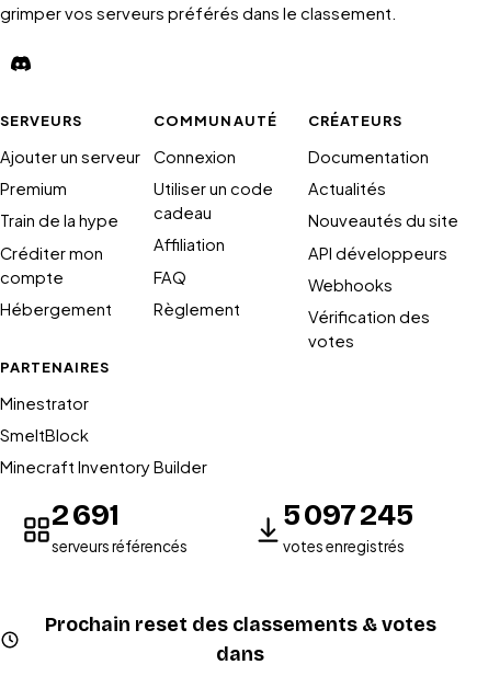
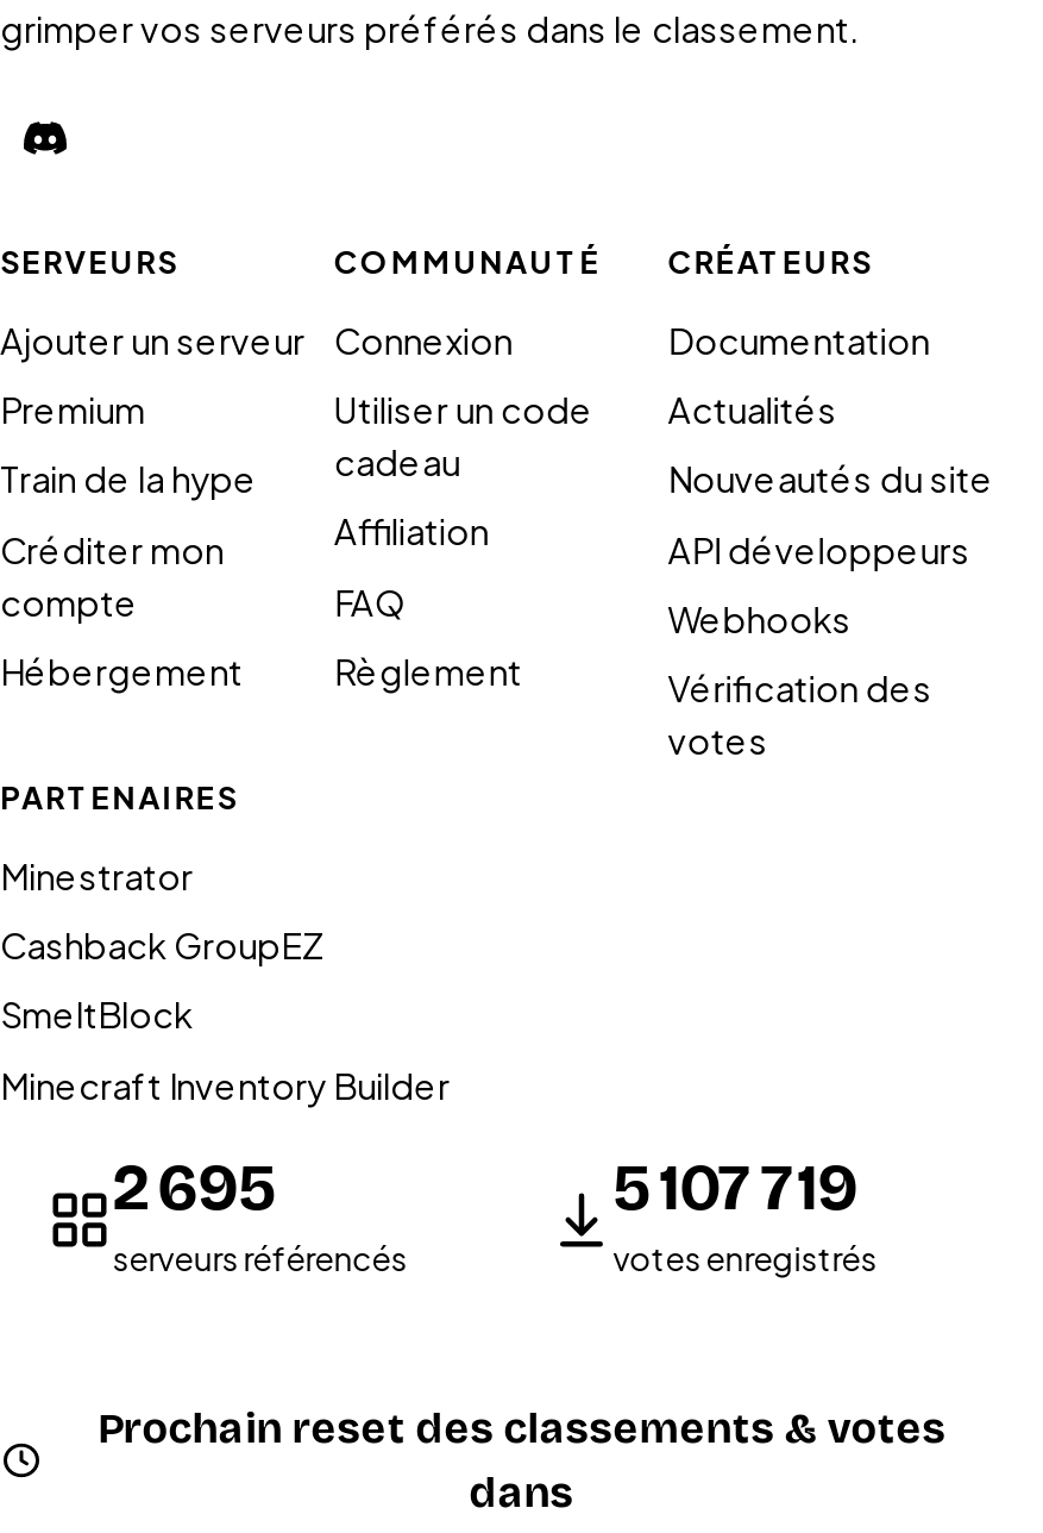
+ Cashback GroupEZ

- 2 691
+ 2 695

- 5 097 245
+ 5 107 719
